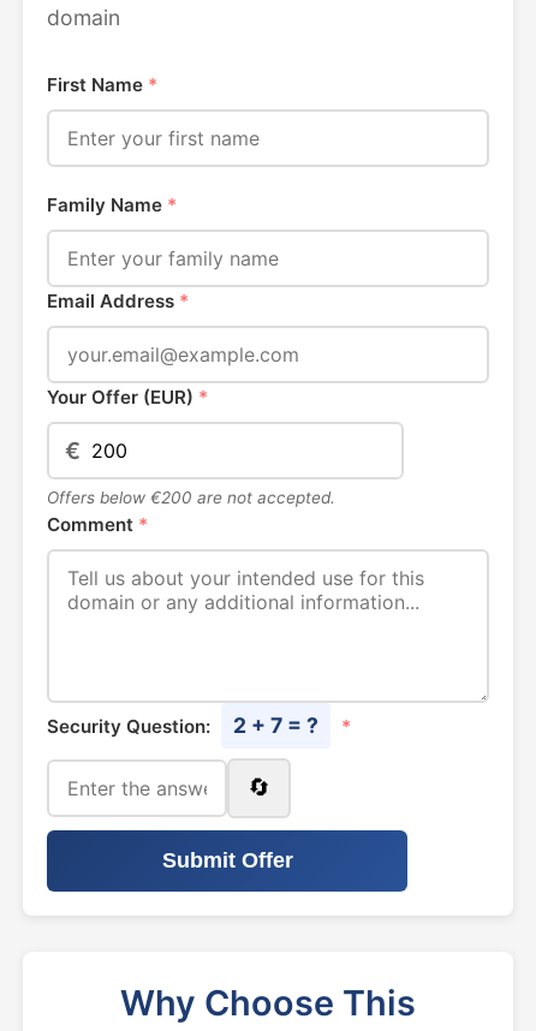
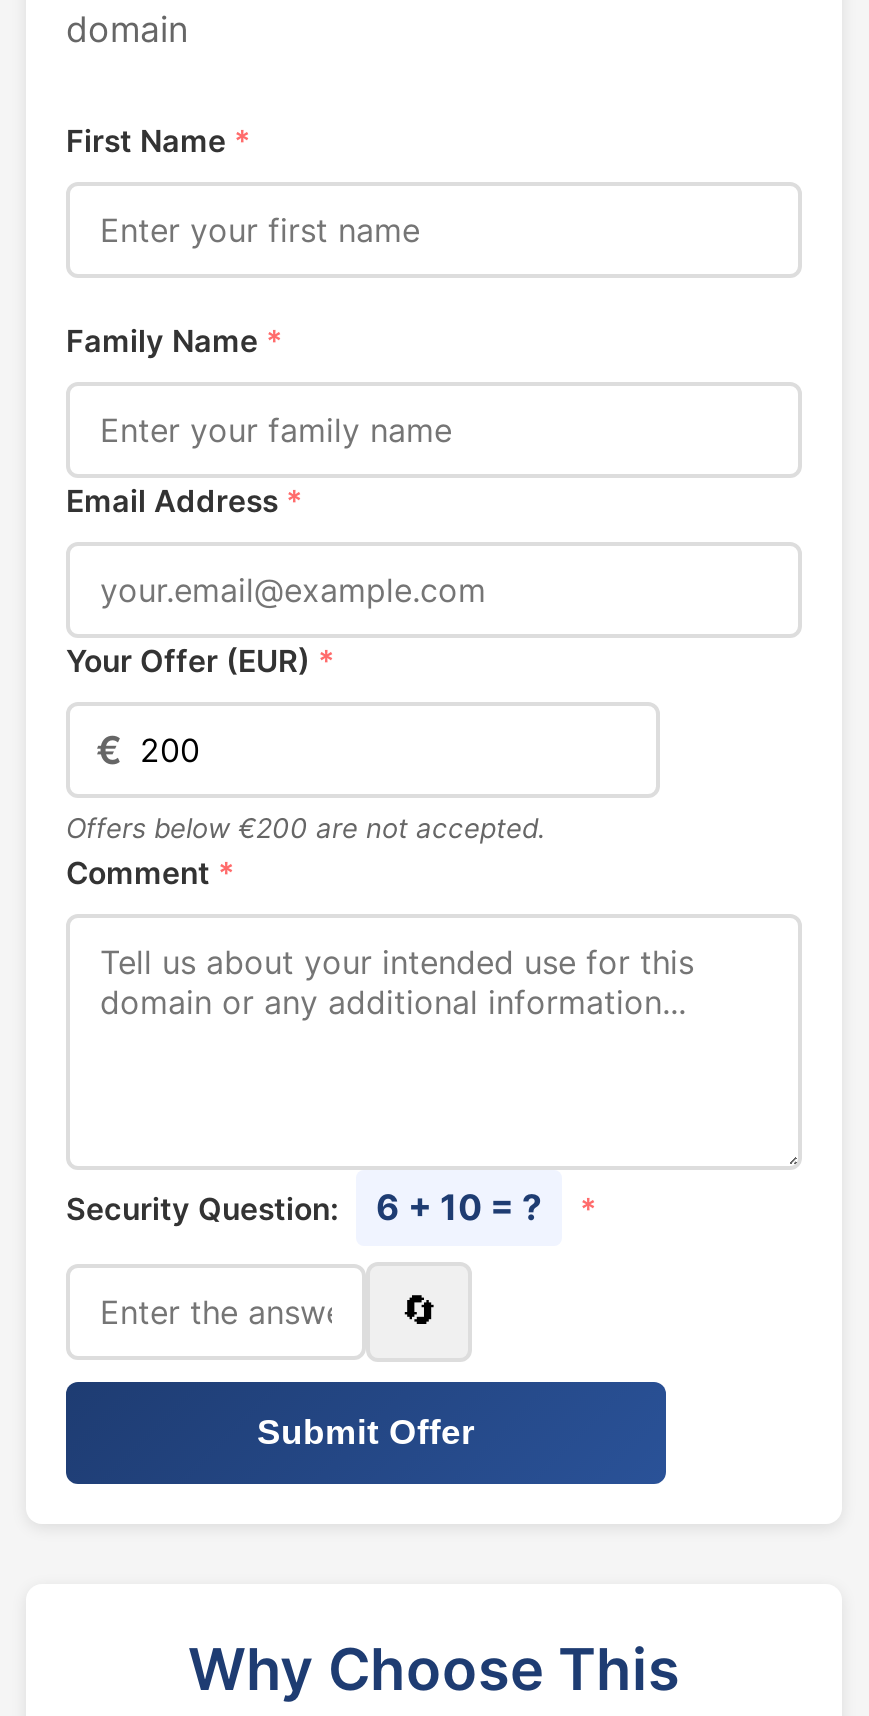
- 2 + 7 = ?
+ 6 + 10 = ?
